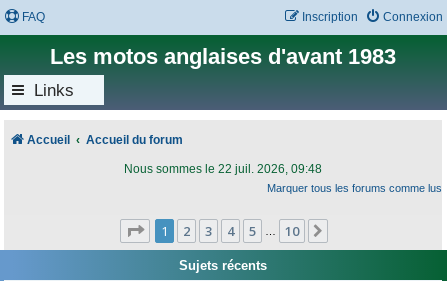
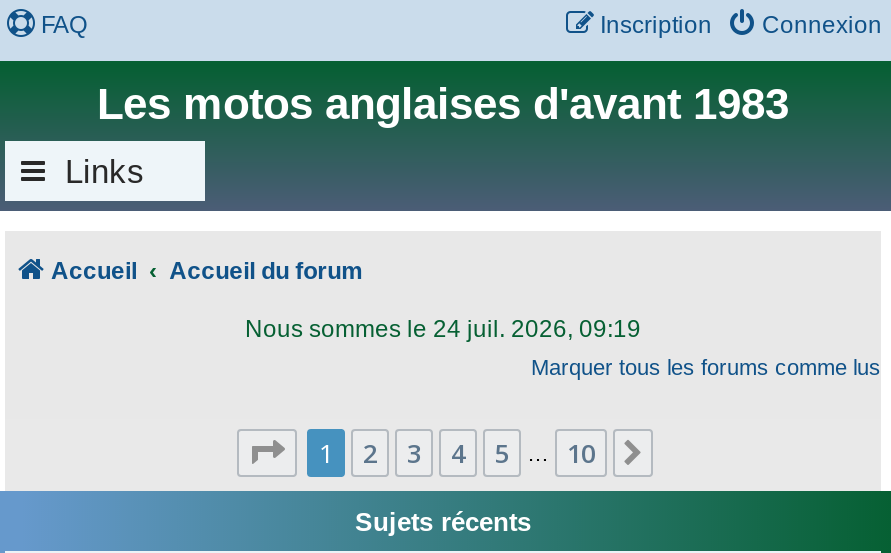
- Nous sommes le 22 juil. 2026, 09:48
+ Nous sommes le 24 juil. 2026, 09:19
